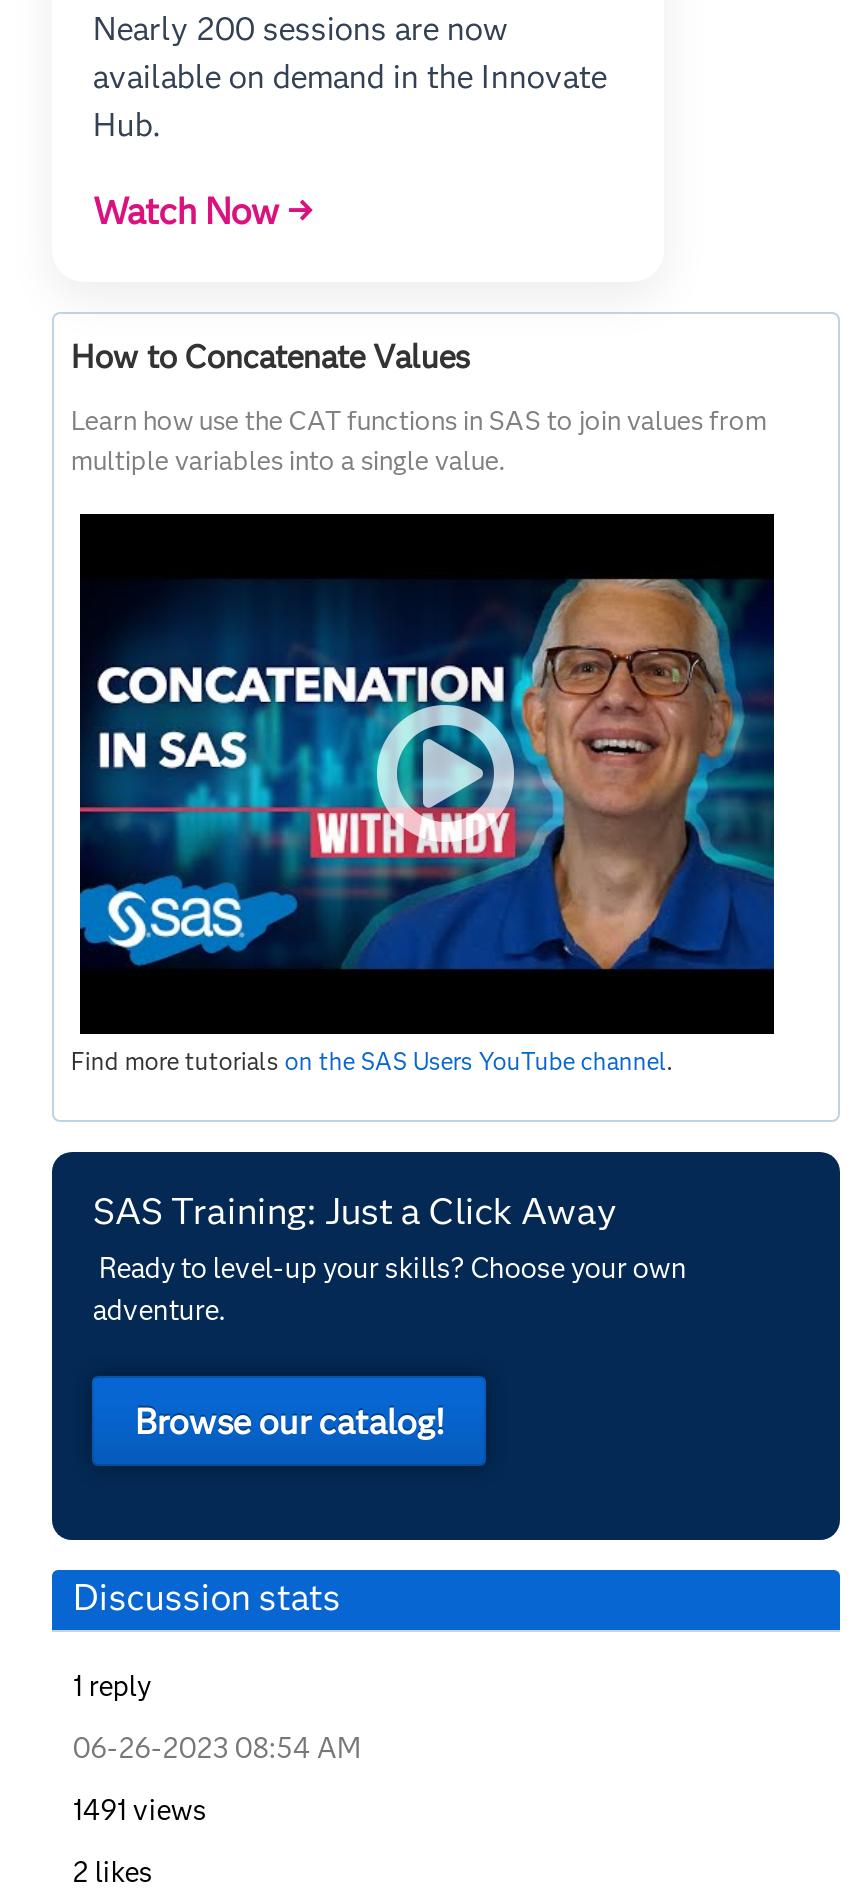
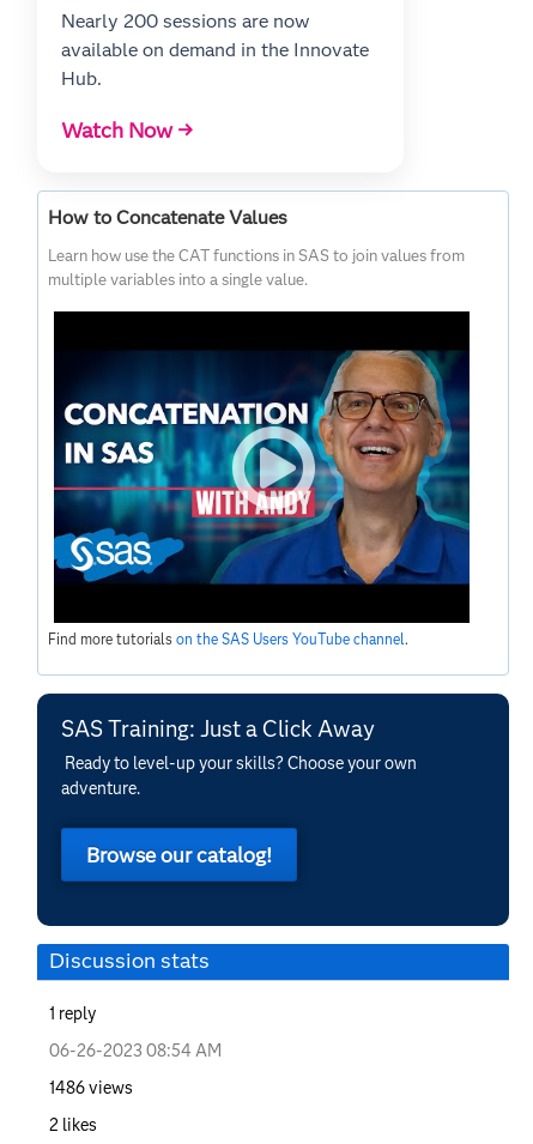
- 1491 views
+ 1486 views
